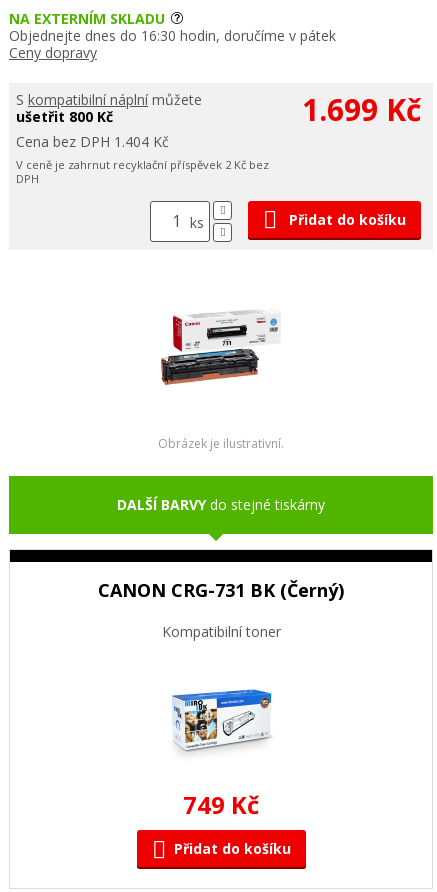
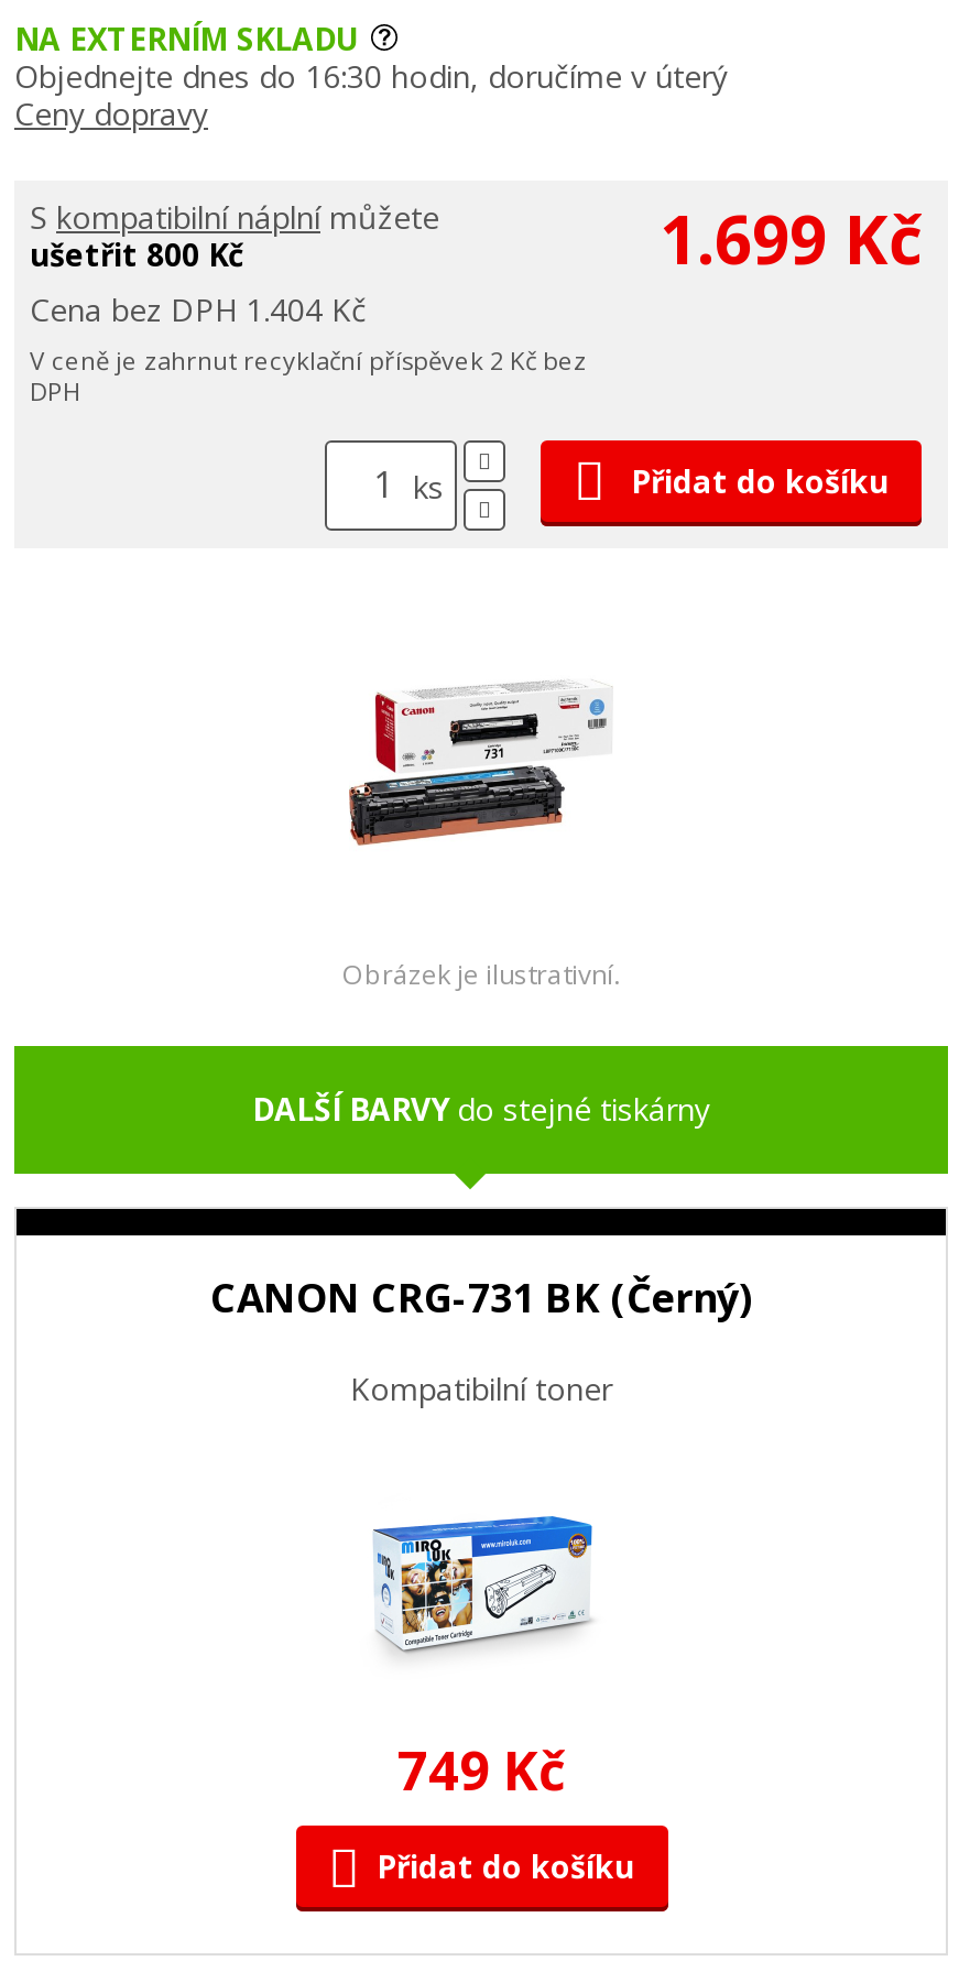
- Objednejte dnes do 16:30 hodin, doručíme v pátek
+ Objednejte dnes do 16:30 hodin, doručíme v úterý
